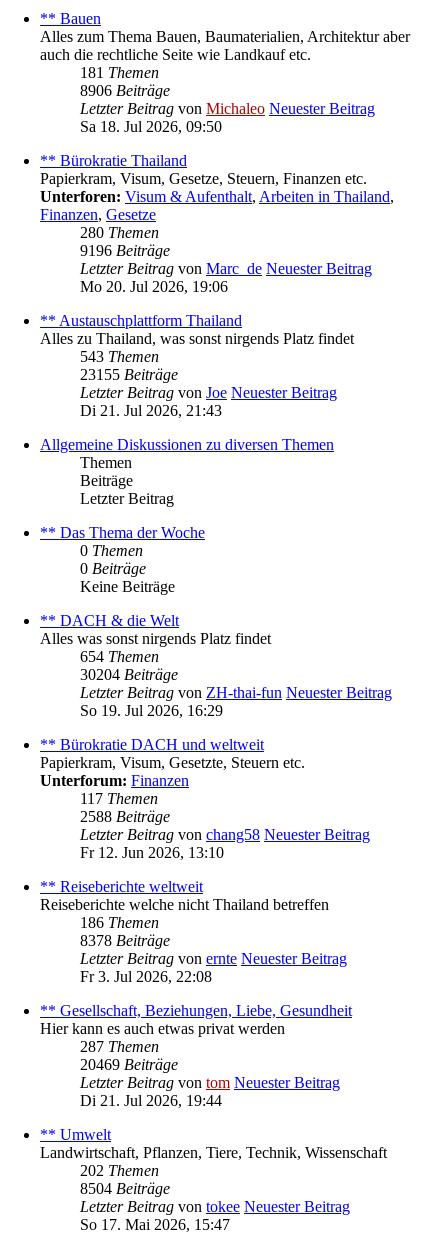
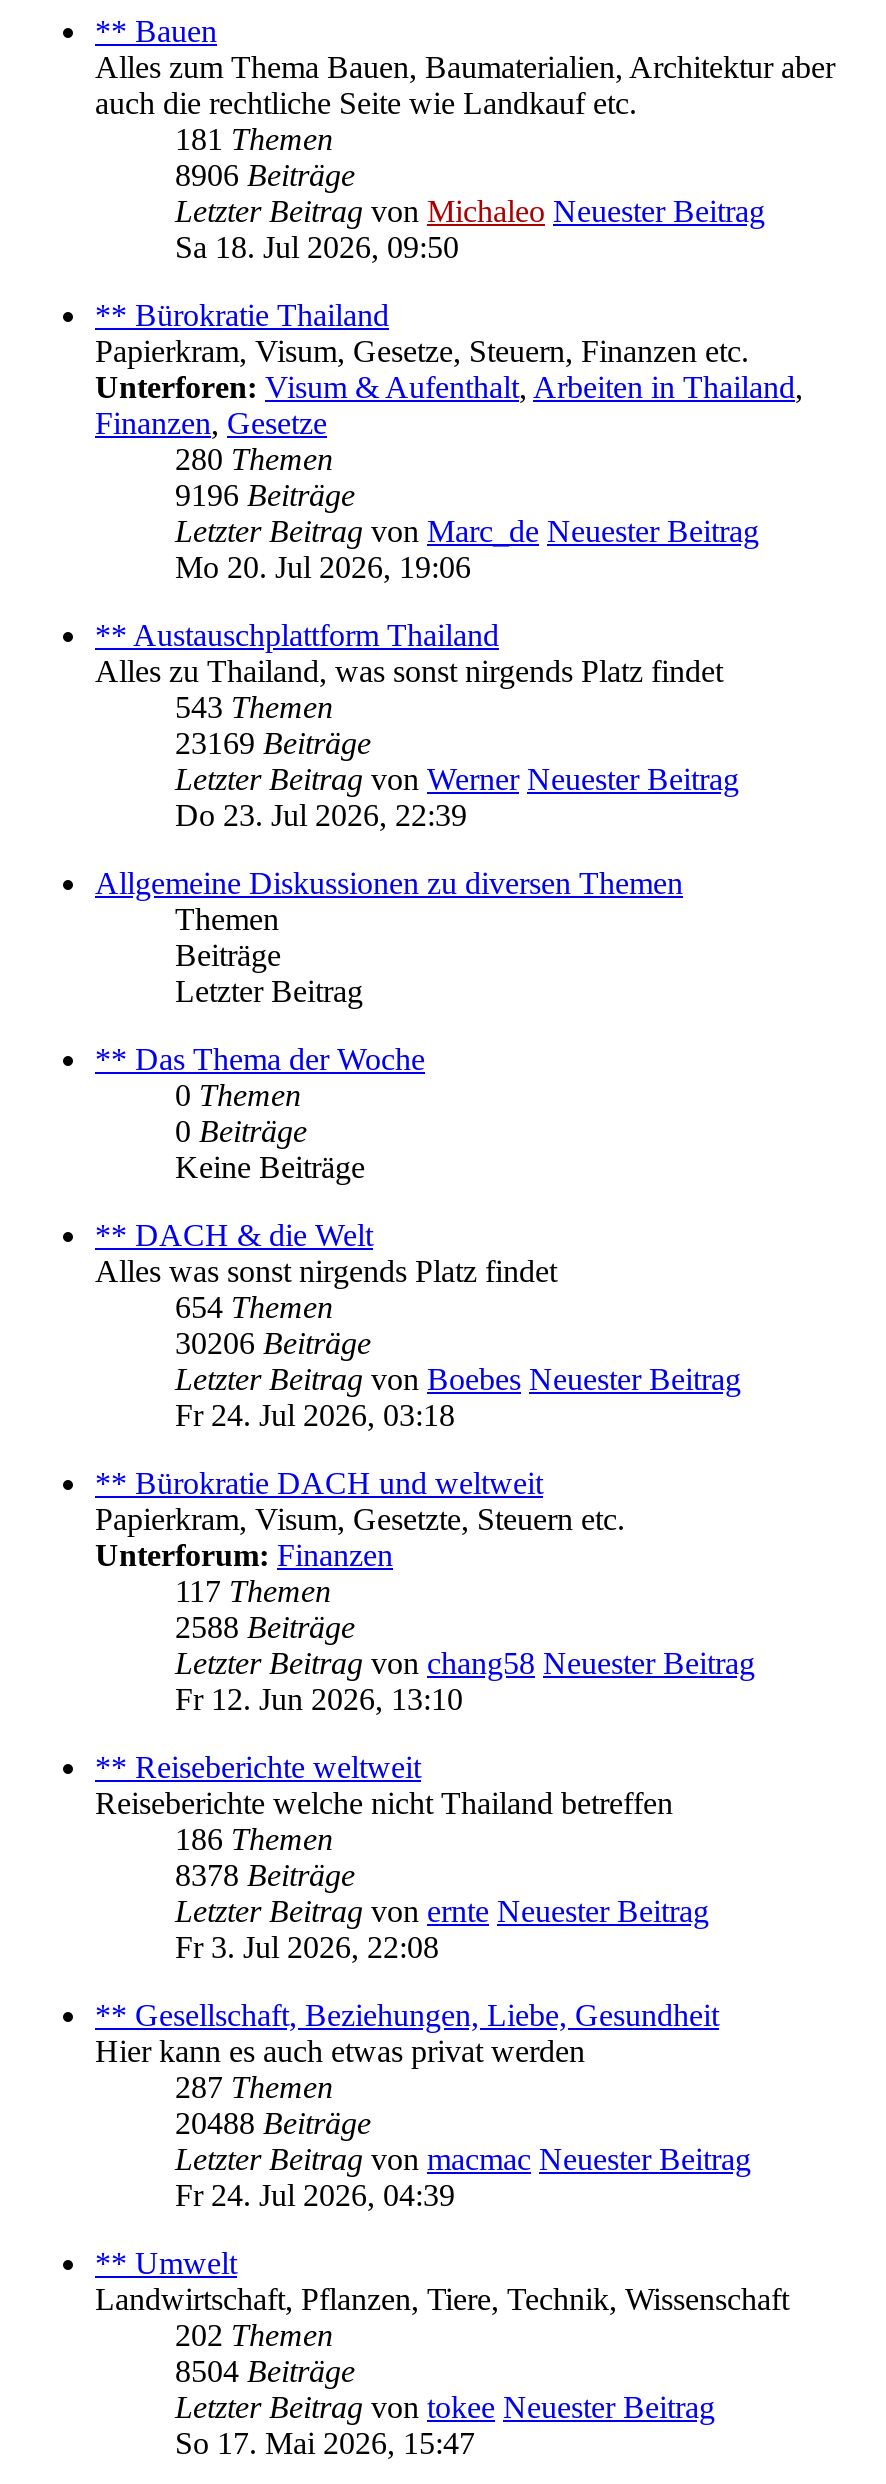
- 23155 Beiträge
+ 23169 Beiträge

- Letzter Beitrag von Joe Neuester Beitrag
+ Letzter Beitrag von Werner Neuester Beitrag

- Di 21. Jul 2026, 21:43
+ Do 23. Jul 2026, 22:39

- 30204 Beiträge
+ 30206 Beiträge

- Letzter Beitrag von ZH-thai-fun Neuester Beitrag
+ Letzter Beitrag von Boebes Neuester Beitrag

- So 19. Jul 2026, 16:29
+ Fr 24. Jul 2026, 03:18

- 20469 Beiträge
+ 20488 Beiträge

- Letzter Beitrag von tom Neuester Beitrag
+ Letzter Beitrag von macmac Neuester Beitrag

- Di 21. Jul 2026, 19:44
+ Fr 24. Jul 2026, 04:39
